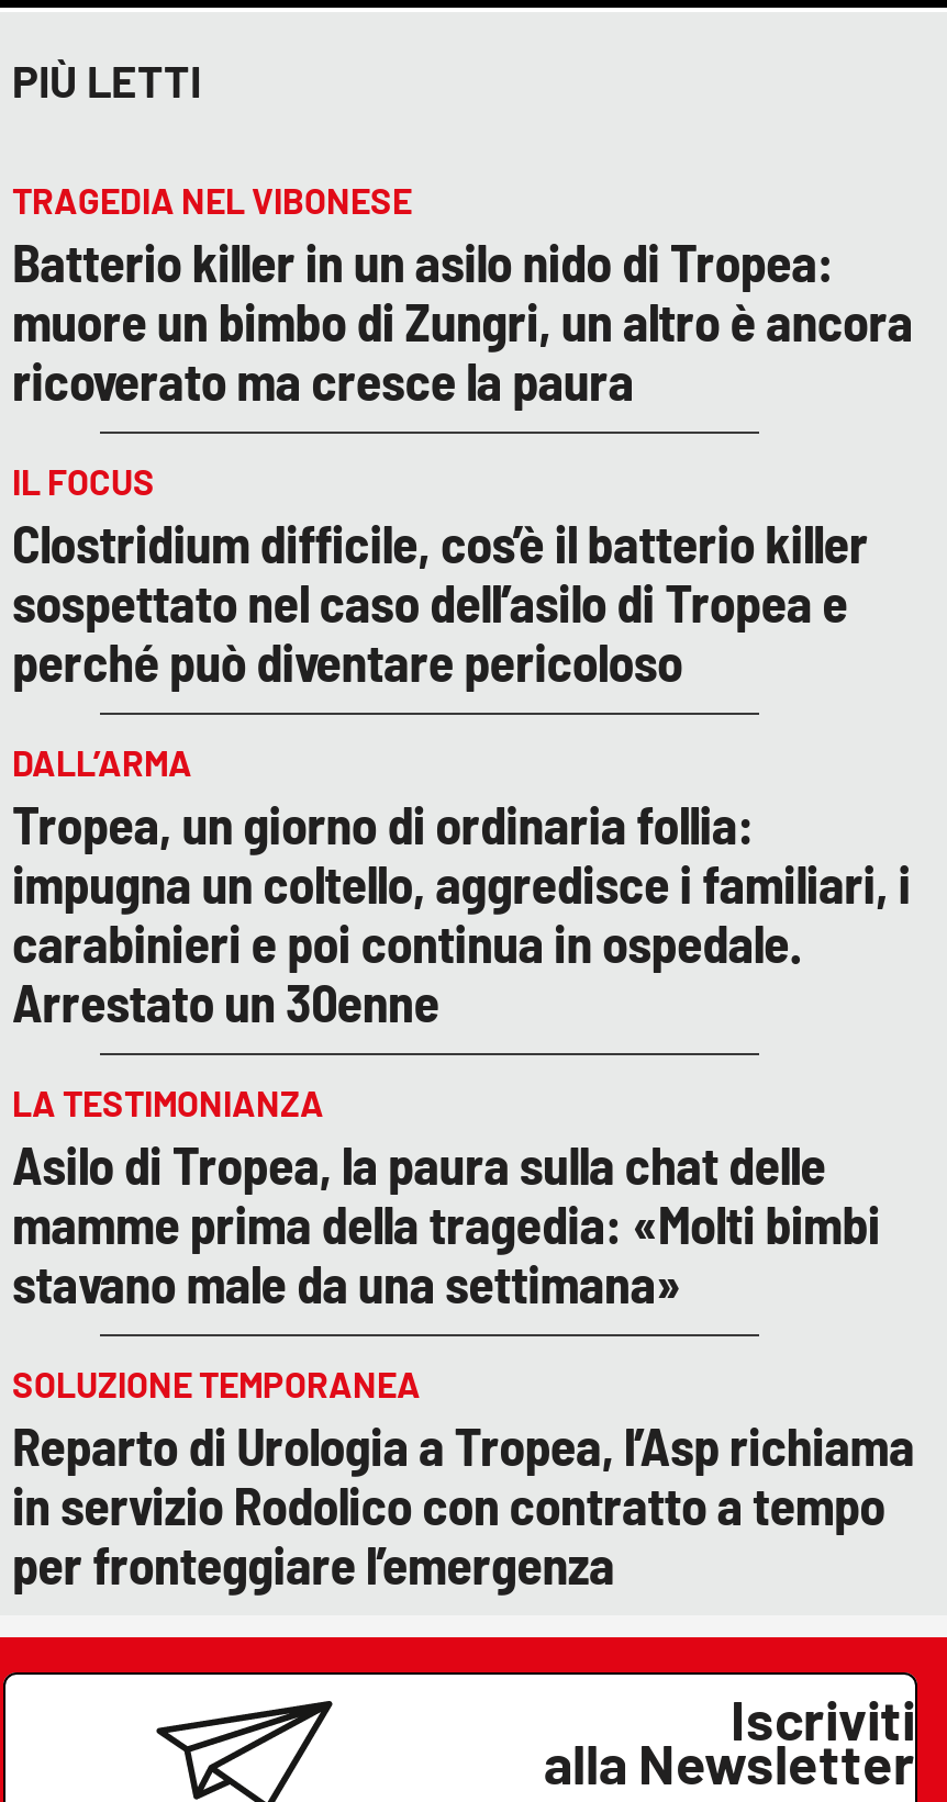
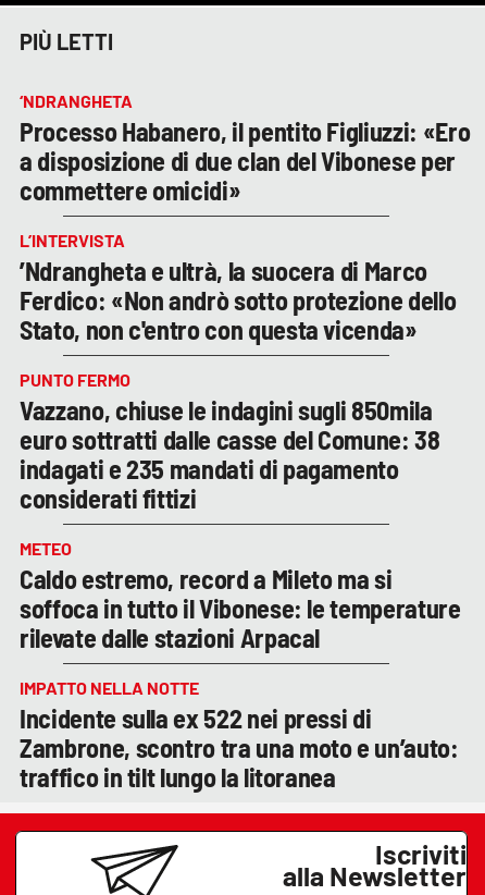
- TRAGEDIA NEL VIBONESE
- Batterio killer in un asilo nido di Tropea:
- muore un bimbo di Zungri, un altro è ancora
- ricoverato ma cresce la paura
+ ‘NDRANGHETA
+ Processo Habanero, il pentito Figliuzzi: «Ero
+ a disposizione di due clan del Vibonese per
+ commettere omicidi»

- IL FOCUS
- Clostridium difficile, cos’è il batterio killer
- sospettato nel caso dell’asilo di Tropea e
- perché può diventare pericoloso
+ L’INTERVISTA
+ ’Ndrangheta e ultrà, la suocera di Marco
+ Ferdico: «Non andrò sotto protezione dello
+ Stato, non c'entro con questa vicenda»

- DALL’ARMA
- Tropea, un giorno di ordinaria follia:
- impugna un coltello, aggredisce i familiari, i
- carabinieri e poi continua in ospedale.
- Arrestato un 30enne
+ PUNTO FERMO
+ Vazzano, chiuse le indagini sugli 850mila
+ euro sottratti dalle casse del Comune: 38
+ indagati e 235 mandati di pagamento
+ considerati fittizi

- LA TESTIMONIANZA
- Asilo di Tropea, la paura sulla chat delle
- mamme prima della tragedia: «Molti bimbi
- stavano male da una settimana»
+ METEO
+ Caldo estremo, record a Mileto ma si
+ soffoca in tutto il Vibonese: le temperature
+ rilevate dalle stazioni Arpacal

- SOLUZIONE TEMPORANEA
- Reparto di Urologia a Tropea, l’Asp richiama
- in servizio Rodolico con contratto a tempo
- per fronteggiare l’emergenza
+ IMPATTO NELLA NOTTE
+ Incidente sulla ex 522 nei pressi di
+ Zambrone, scontro tra una moto e un’auto:
+ traffico in tilt lungo la litoranea
